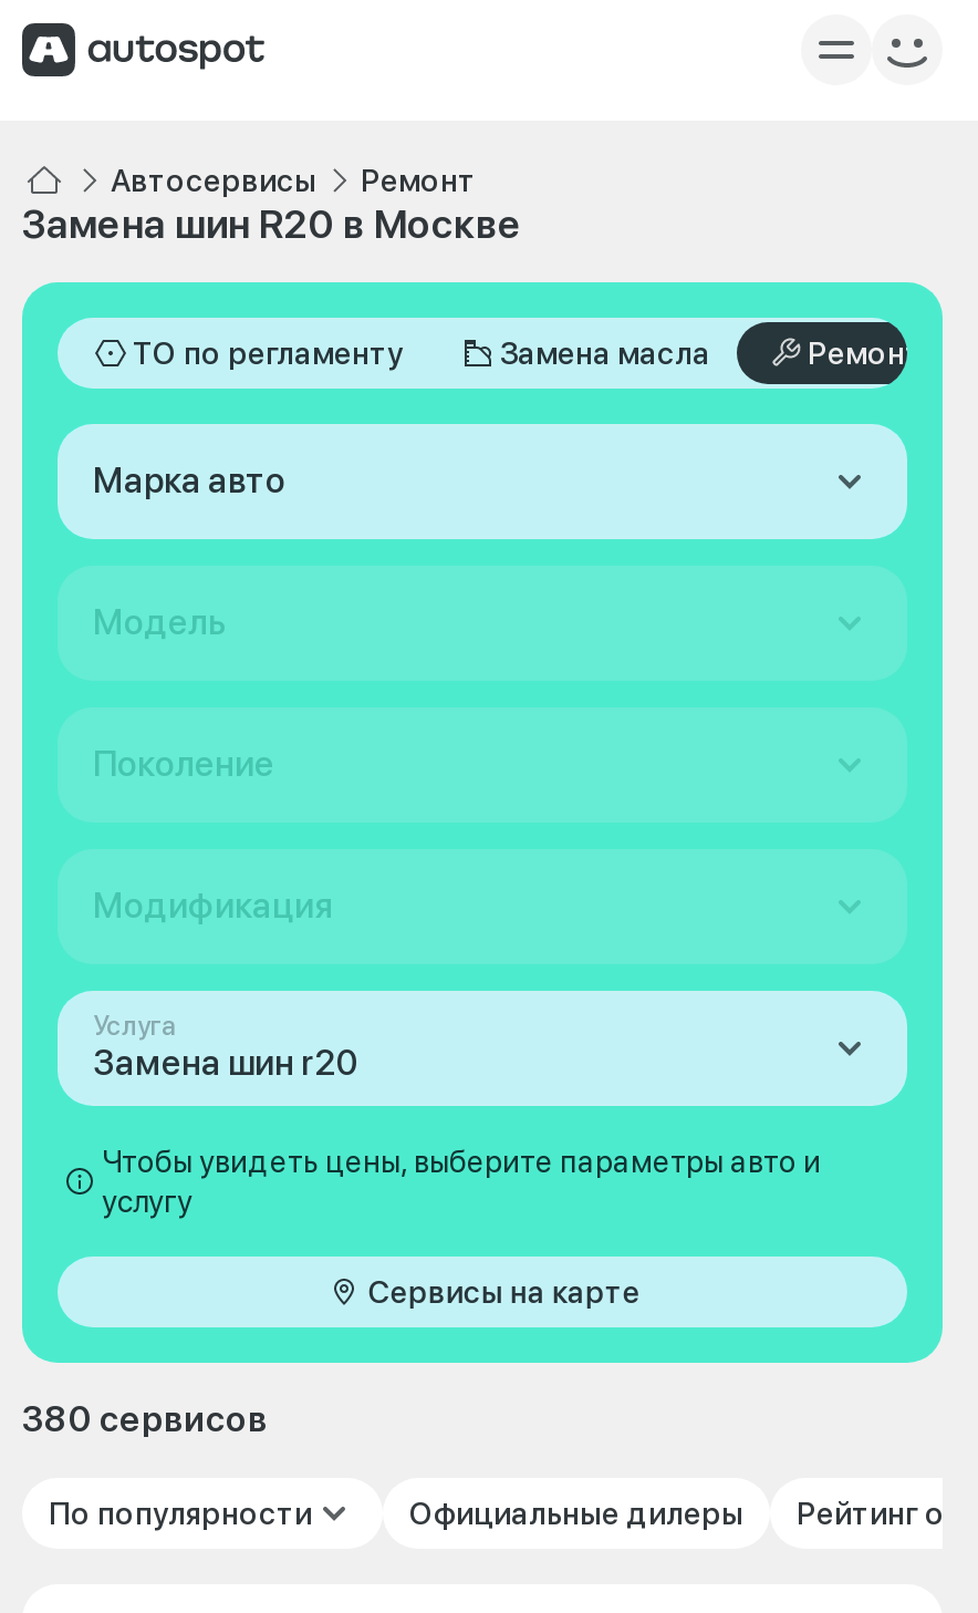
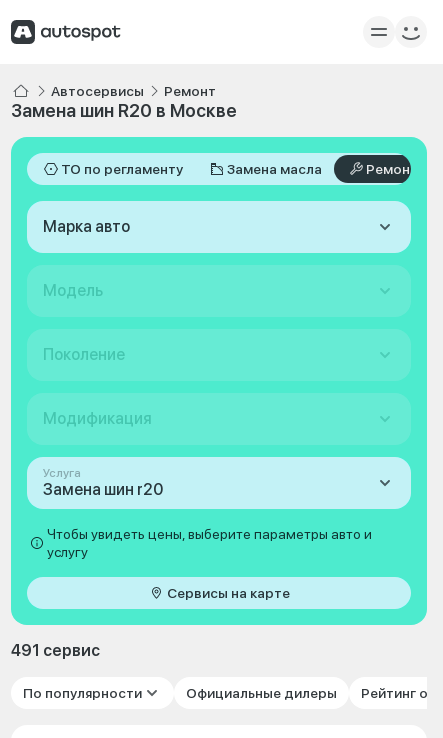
- 380 сервисов
+ 491 сервис
